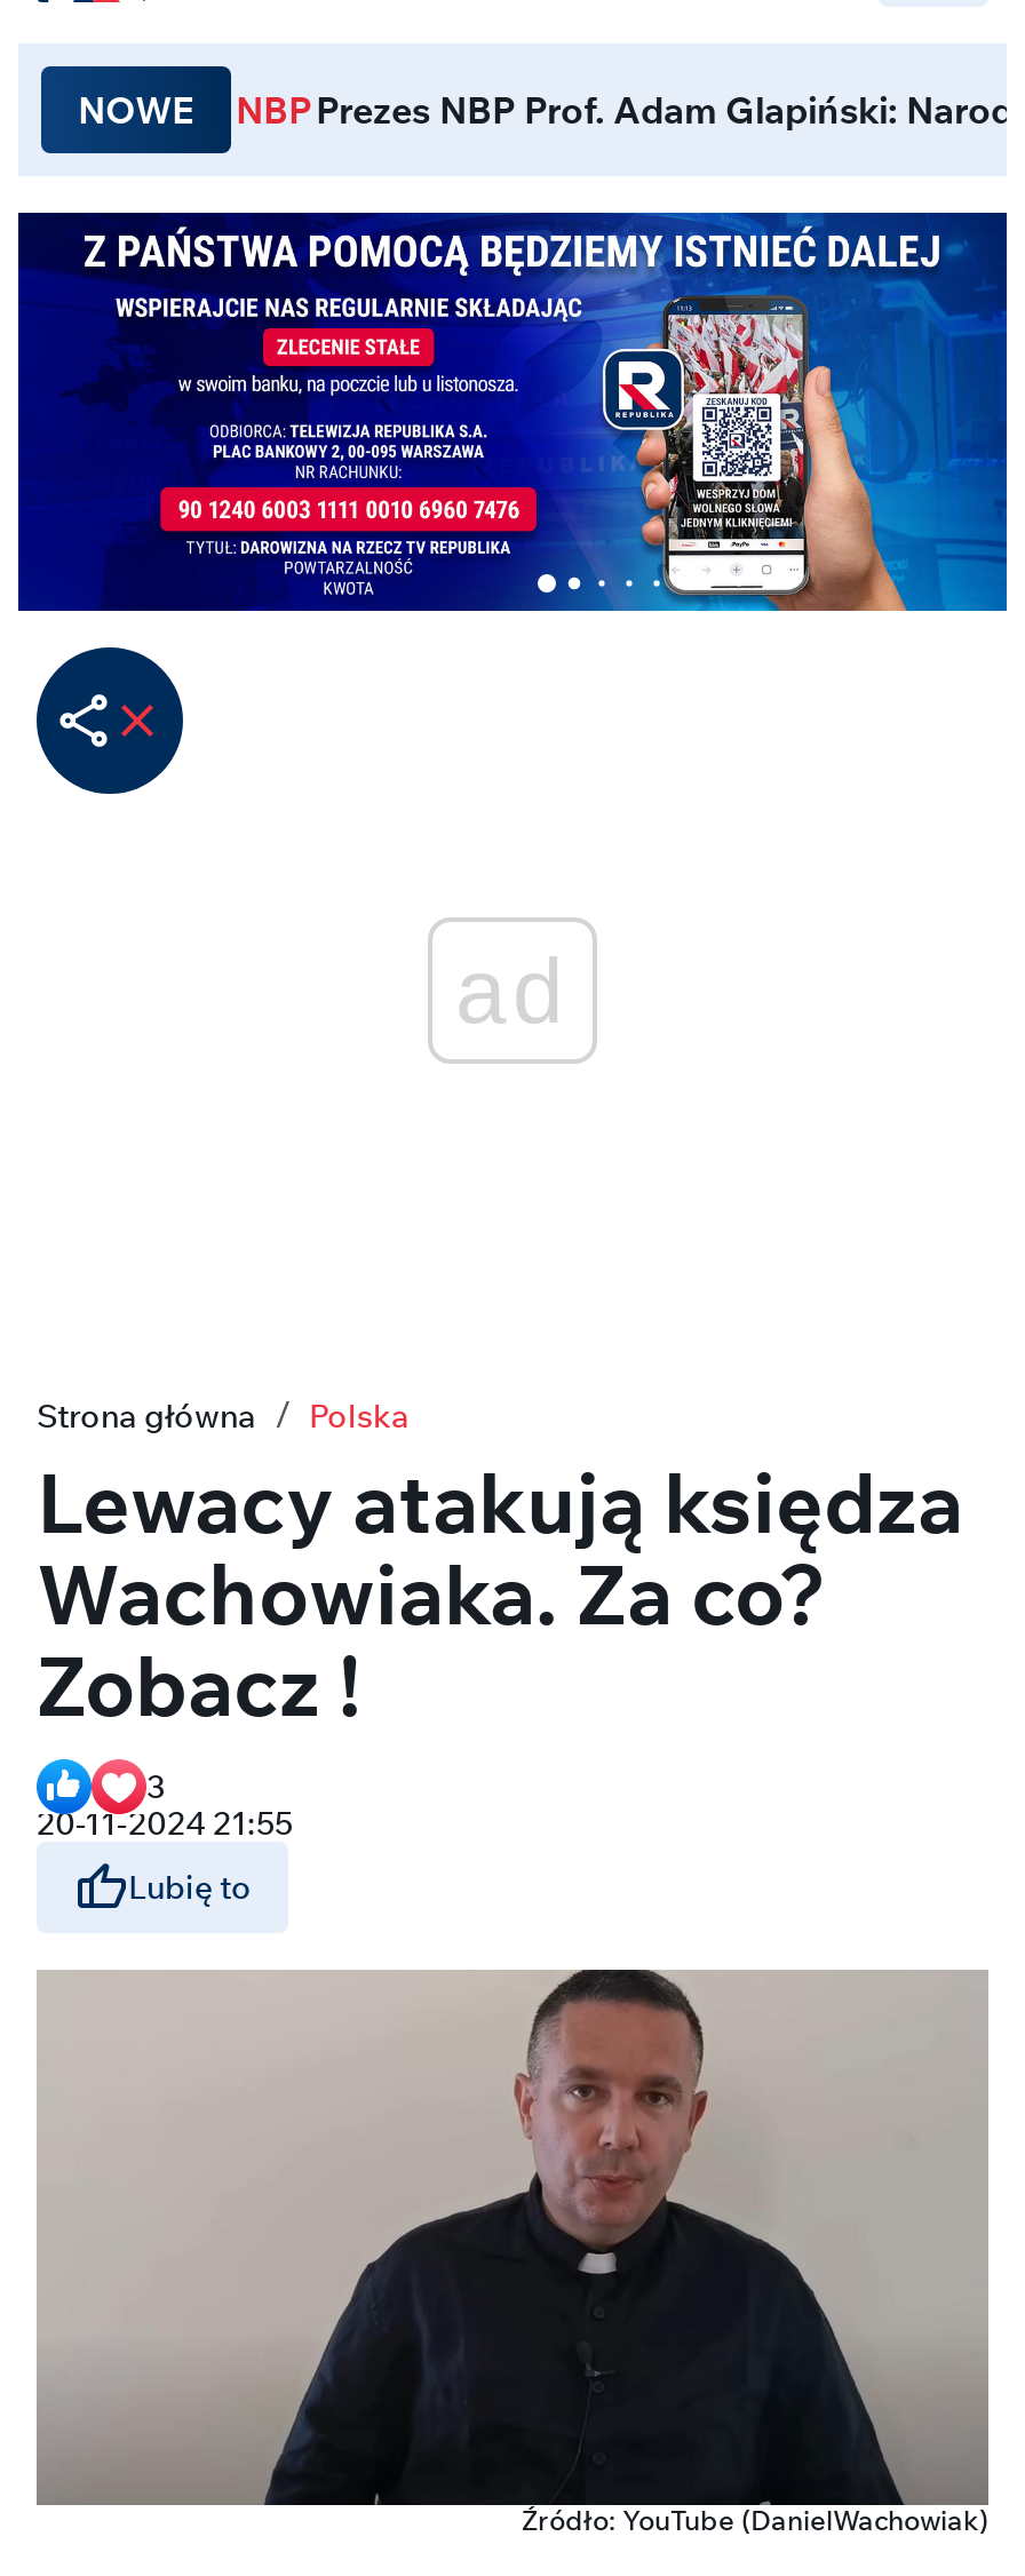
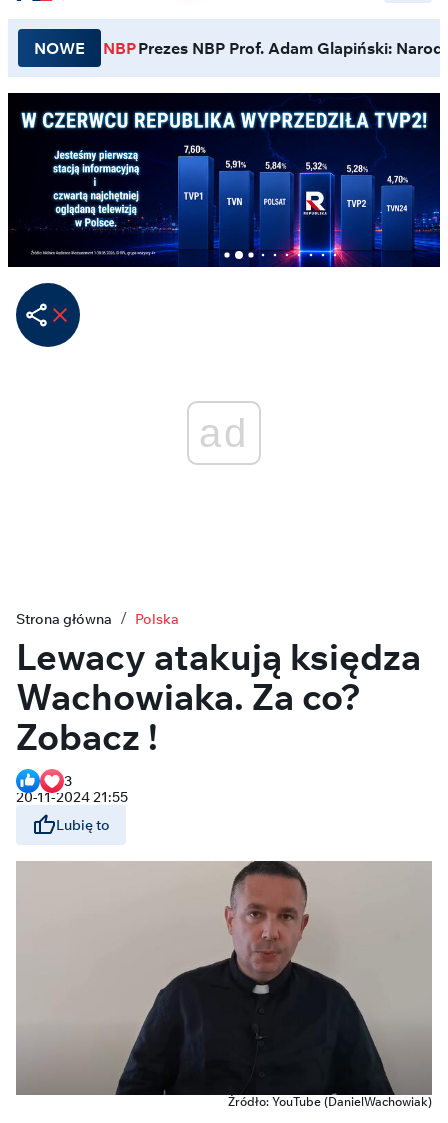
- [image]
+ [image]
